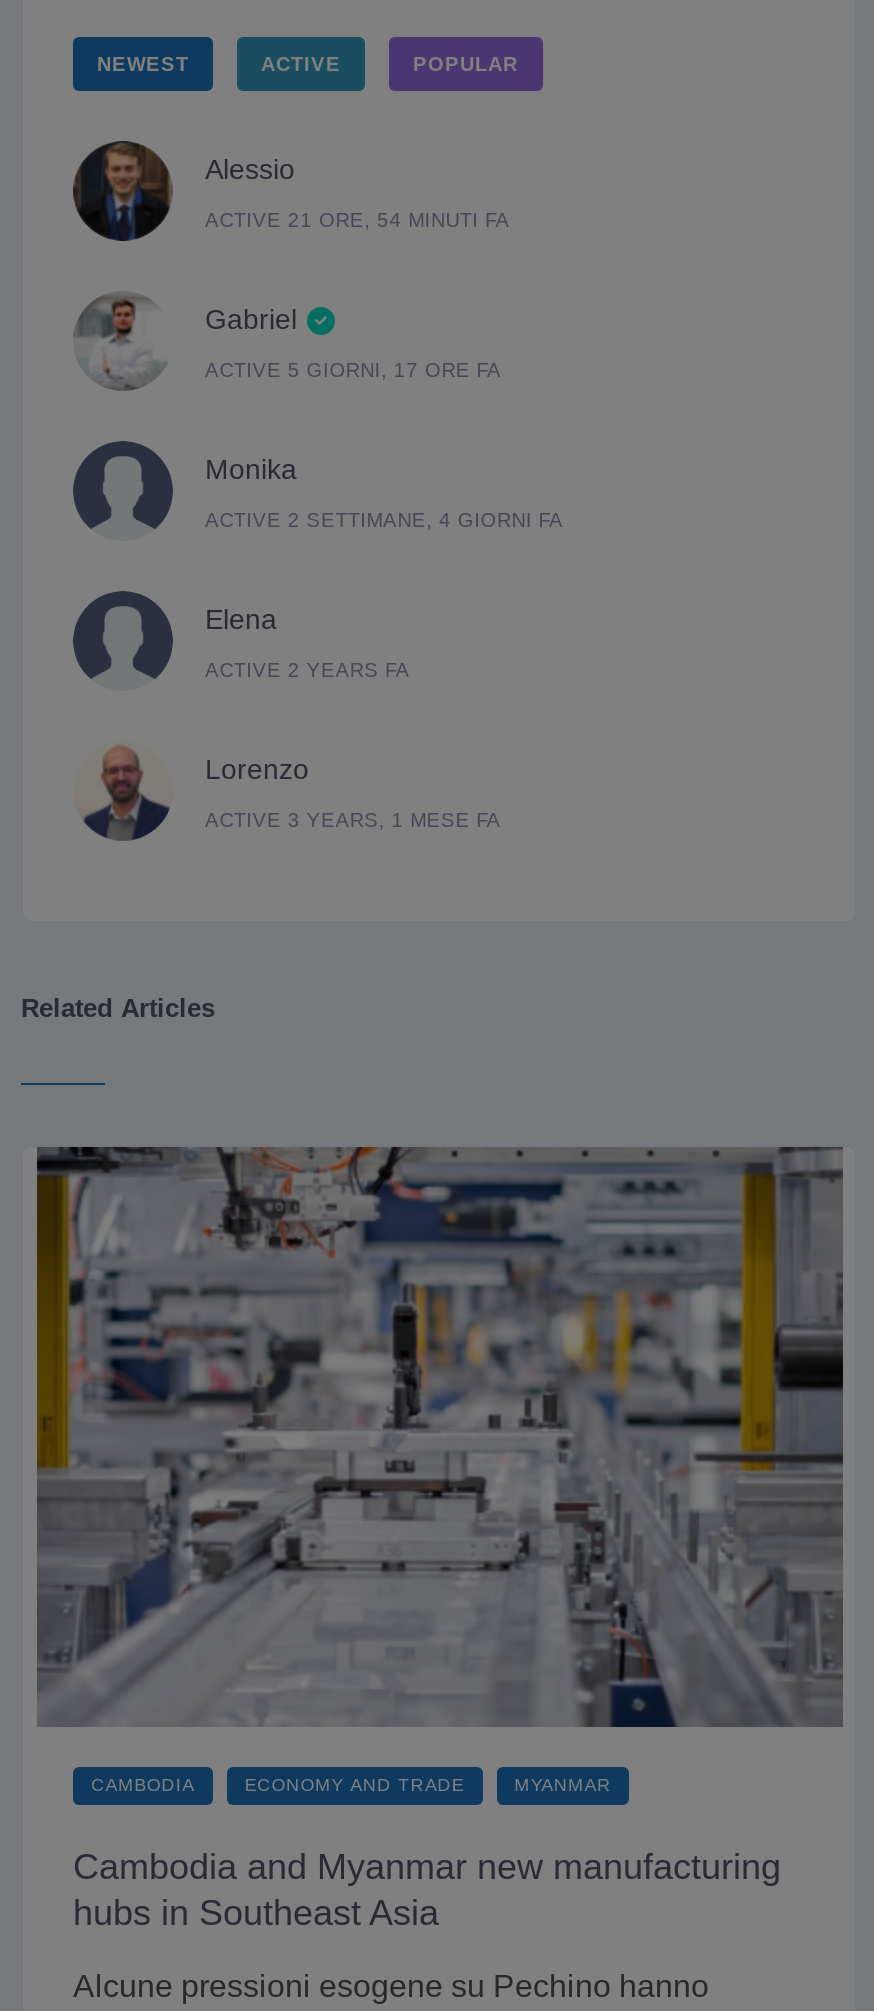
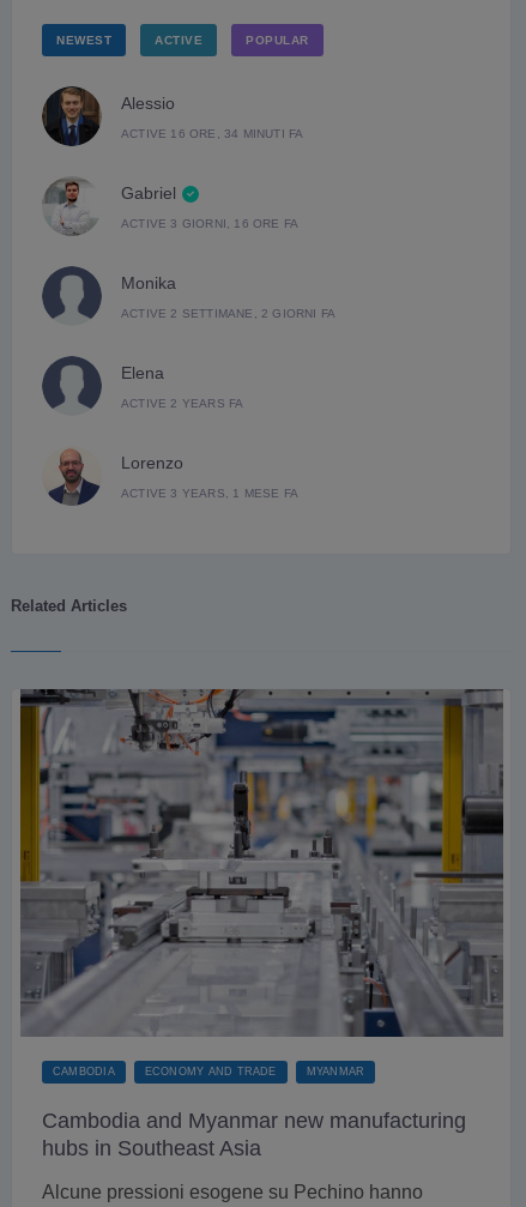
- ACTIVE 21 ORE, 54 MINUTI FA
+ ACTIVE 16 ORE, 34 MINUTI FA

- ACTIVE 5 GIORNI, 17 ORE FA
+ ACTIVE 3 GIORNI, 16 ORE FA

- ACTIVE 2 SETTIMANE, 4 GIORNI FA
+ ACTIVE 2 SETTIMANE, 2 GIORNI FA
